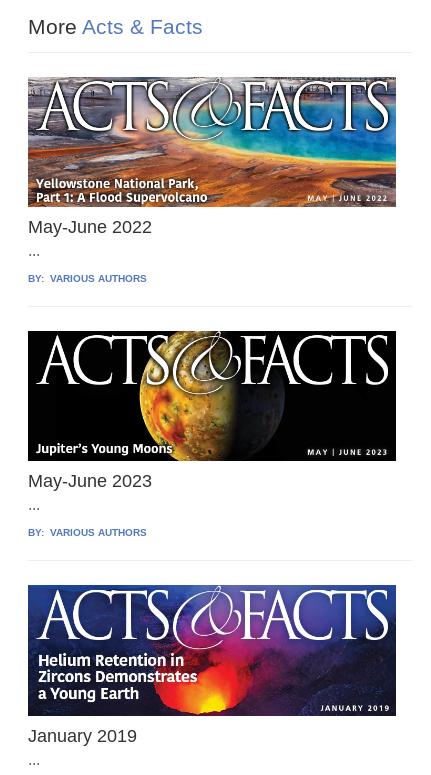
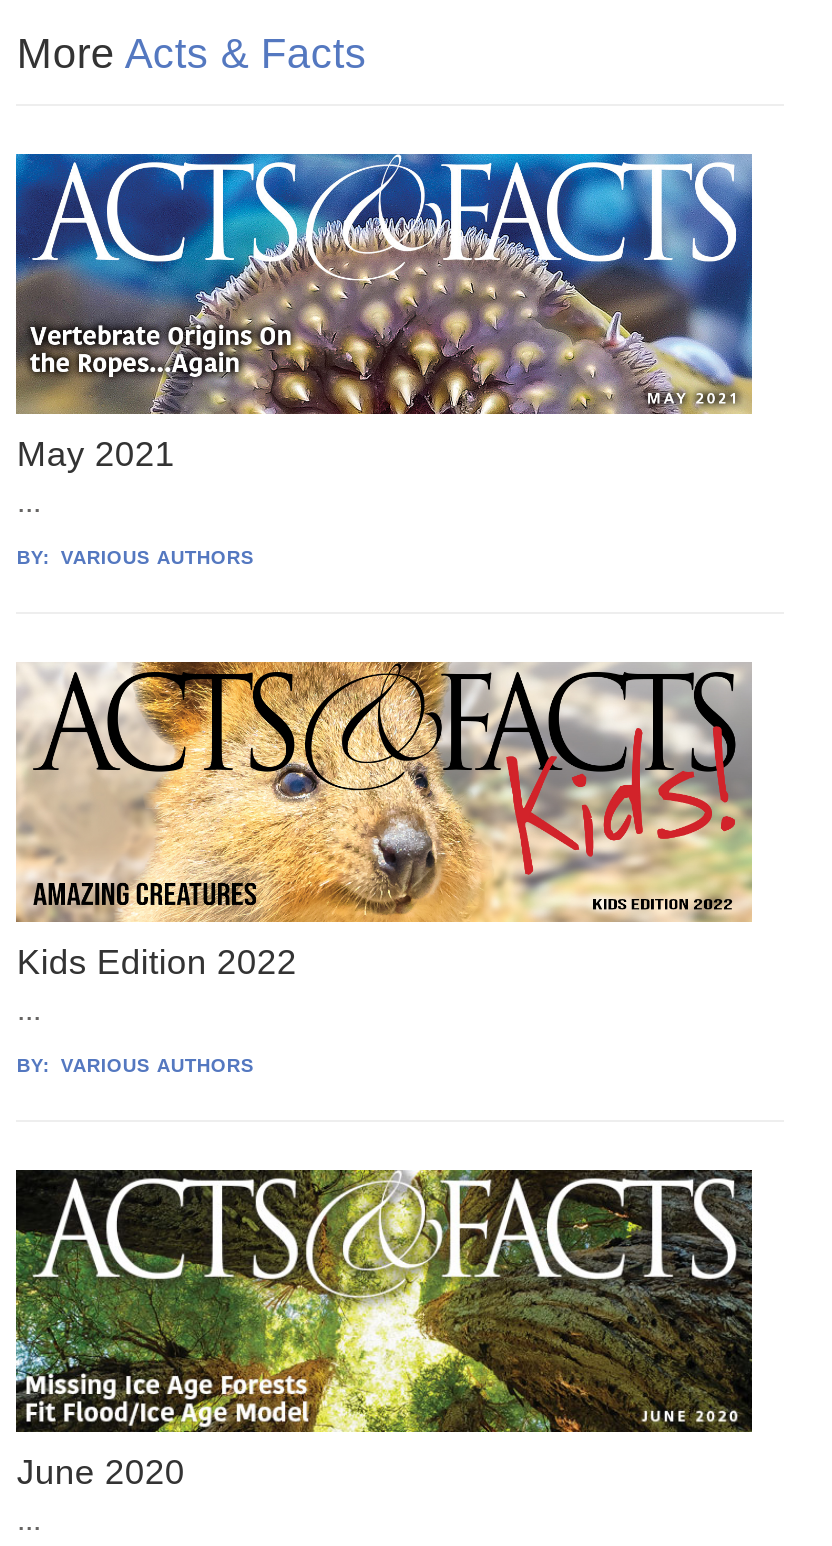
- [image]
- May-June 2022
+ [image]
+ May 2021

- [image]
- May-June 2023
+ [image]
+ Kids Edition 2022

- [image]
- January 2019
+ [image]
+ June 2020
